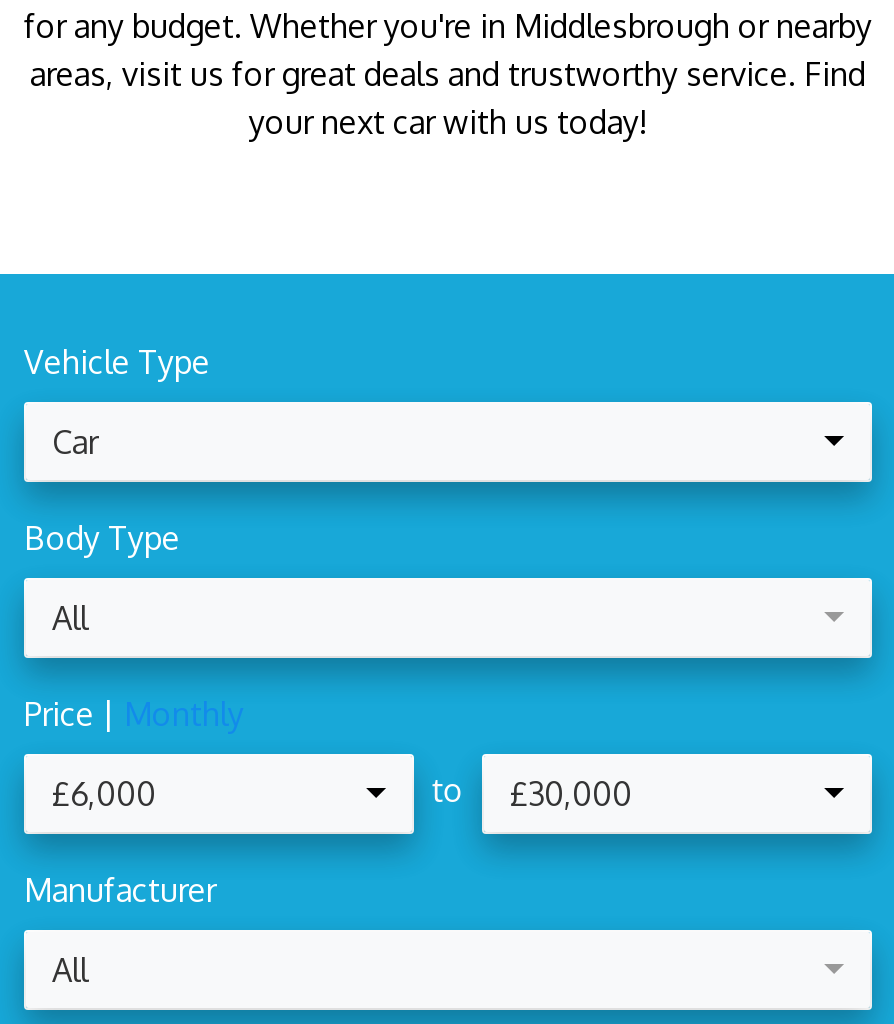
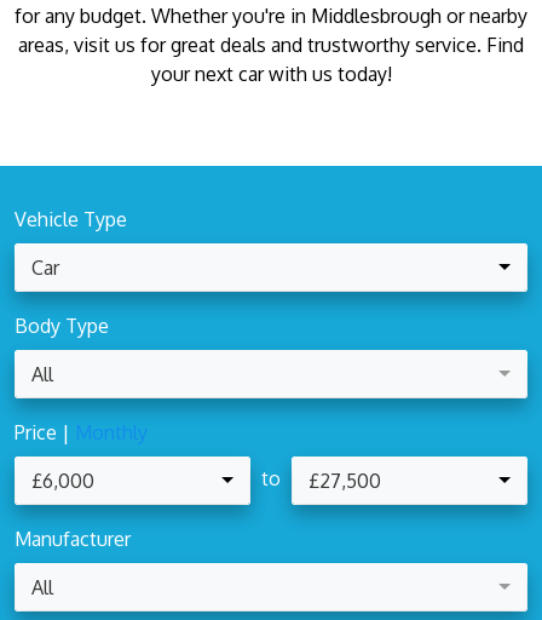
- to £30,000
+ to £27,500
